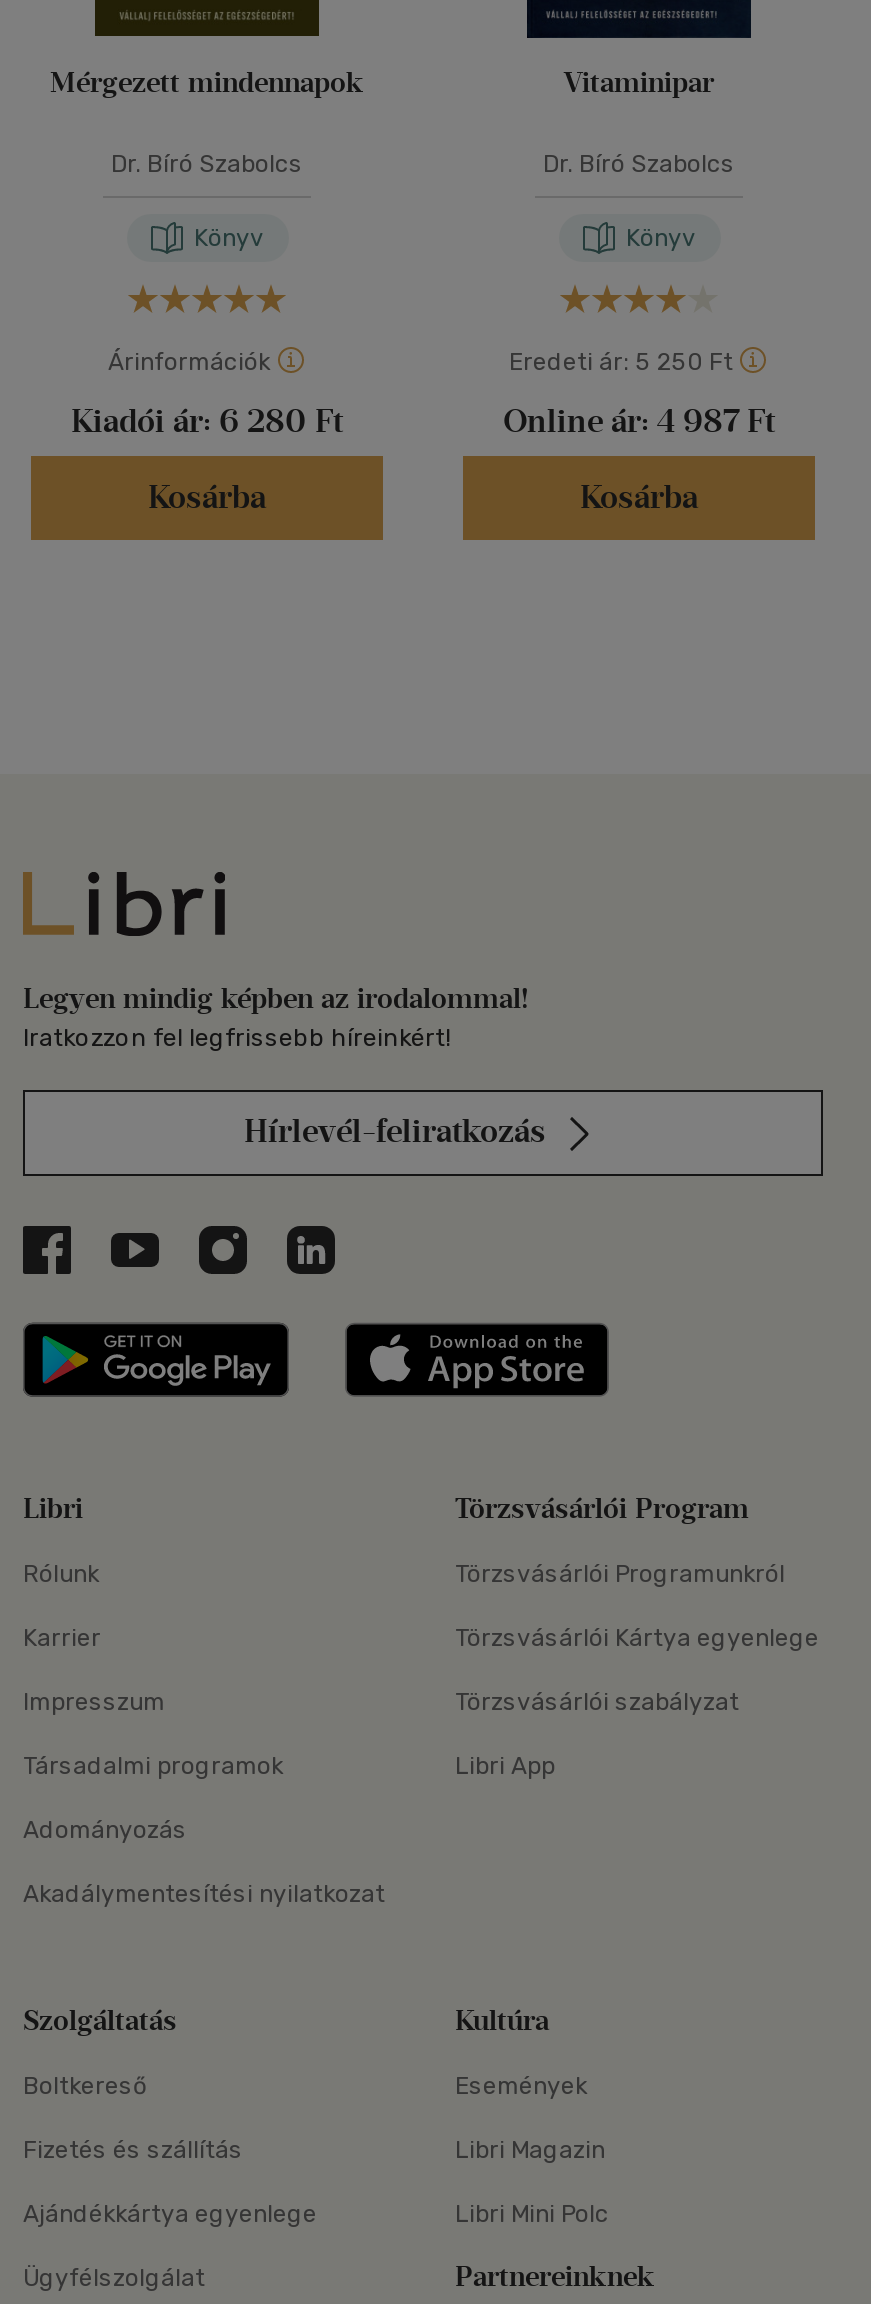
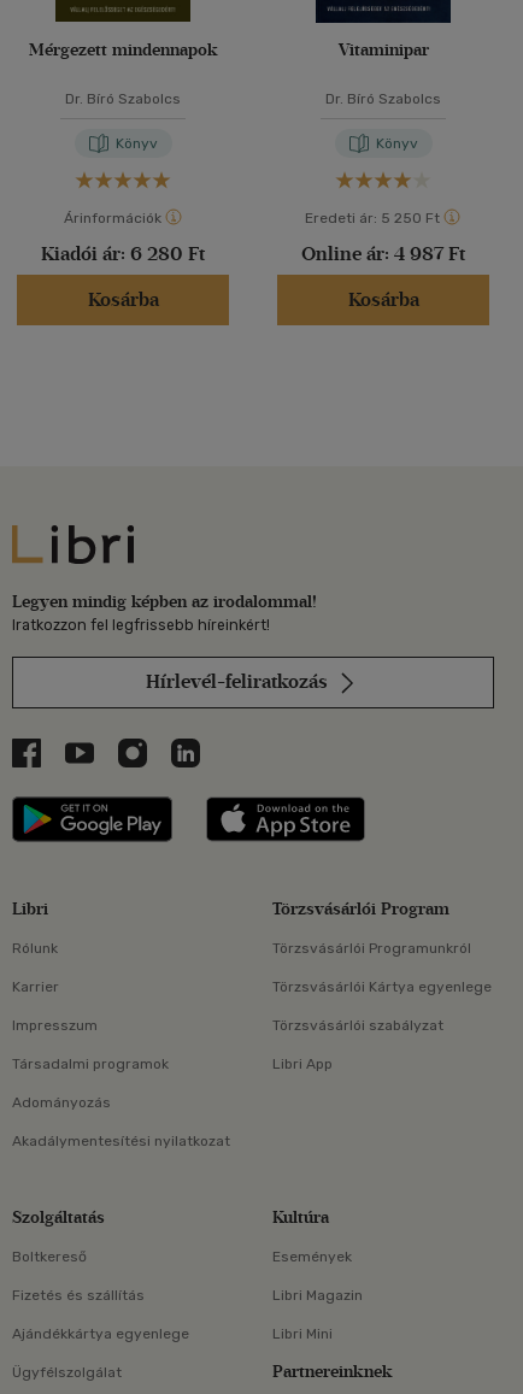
- Libri Mini Polc
+ Libri Mini
